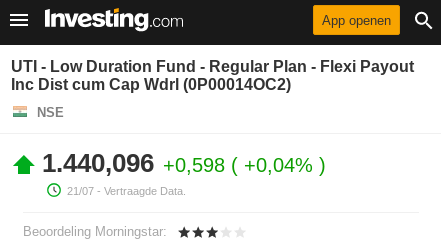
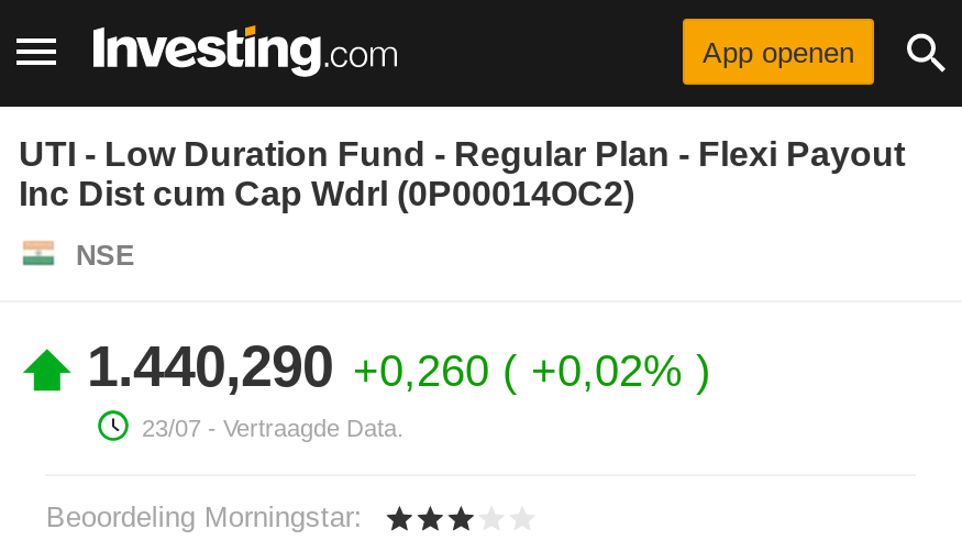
- 1.440,096 +0,598 +0,04%
+ 1.440,290 +0,260 +0,02%

- 21/07 - Vertraagde Data.
+ 23/07 - Vertraagde Data.
